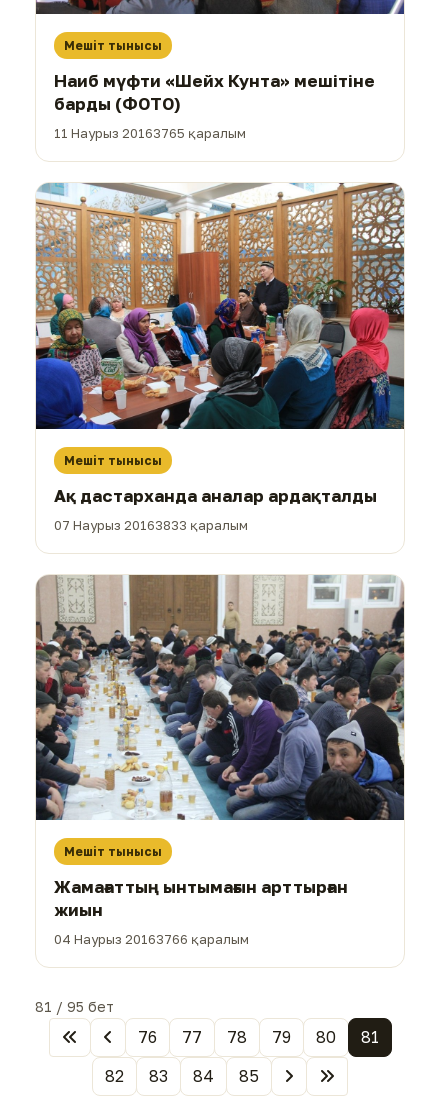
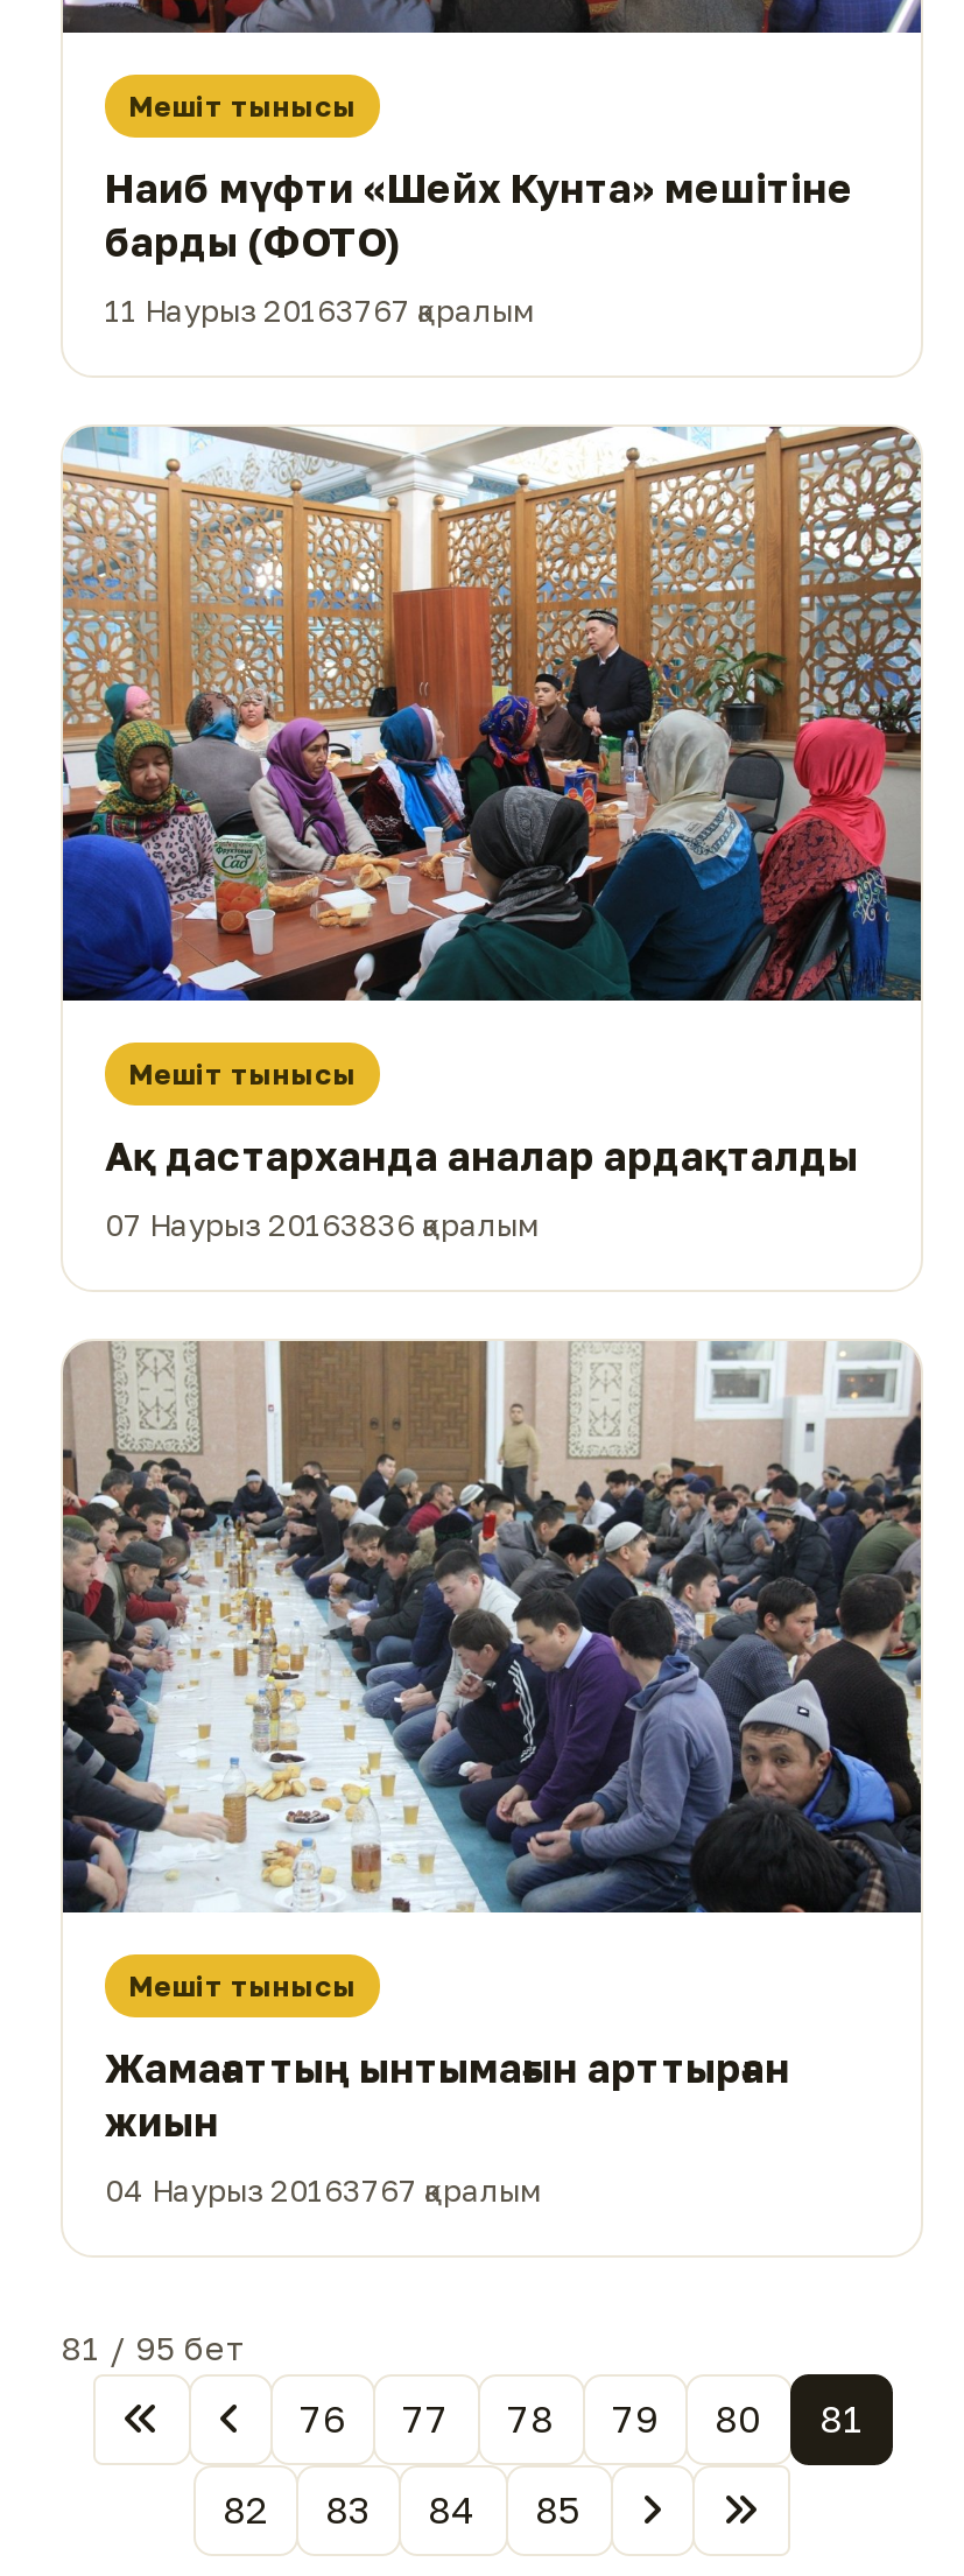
- 11 Наурыз 20163765 қаралым
+ 11 Наурыз 20163767 қаралым

- 07 Наурыз 20163833 қаралым
+ 07 Наурыз 20163836 қаралым

- 04 Наурыз 20163766 қаралым
+ 04 Наурыз 20163767 қаралым
